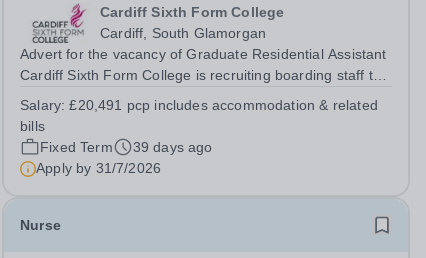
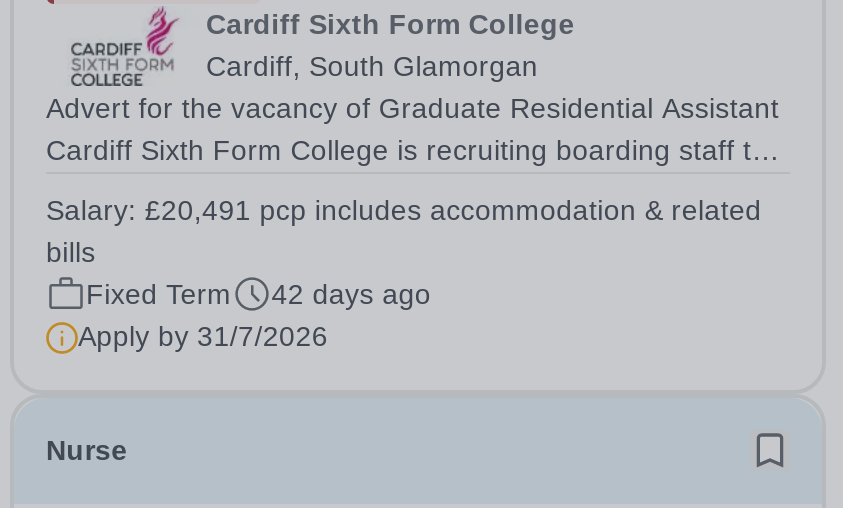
- Fixed Term 39 days ago
+ Fixed Term 42 days ago
